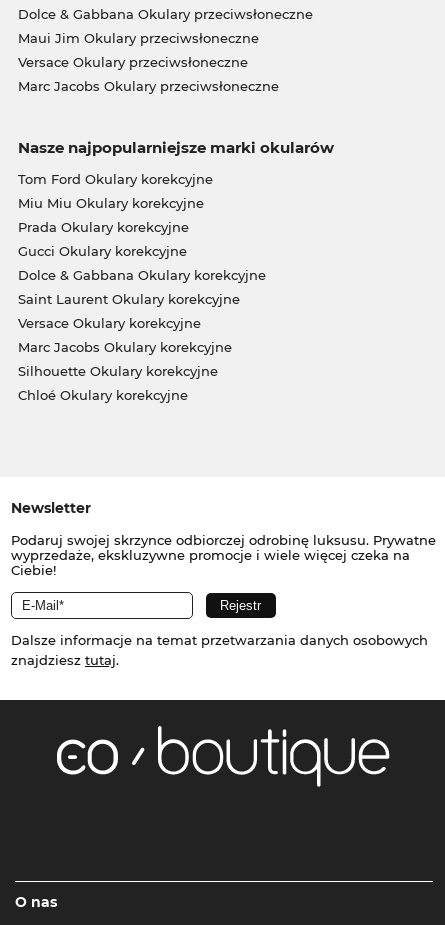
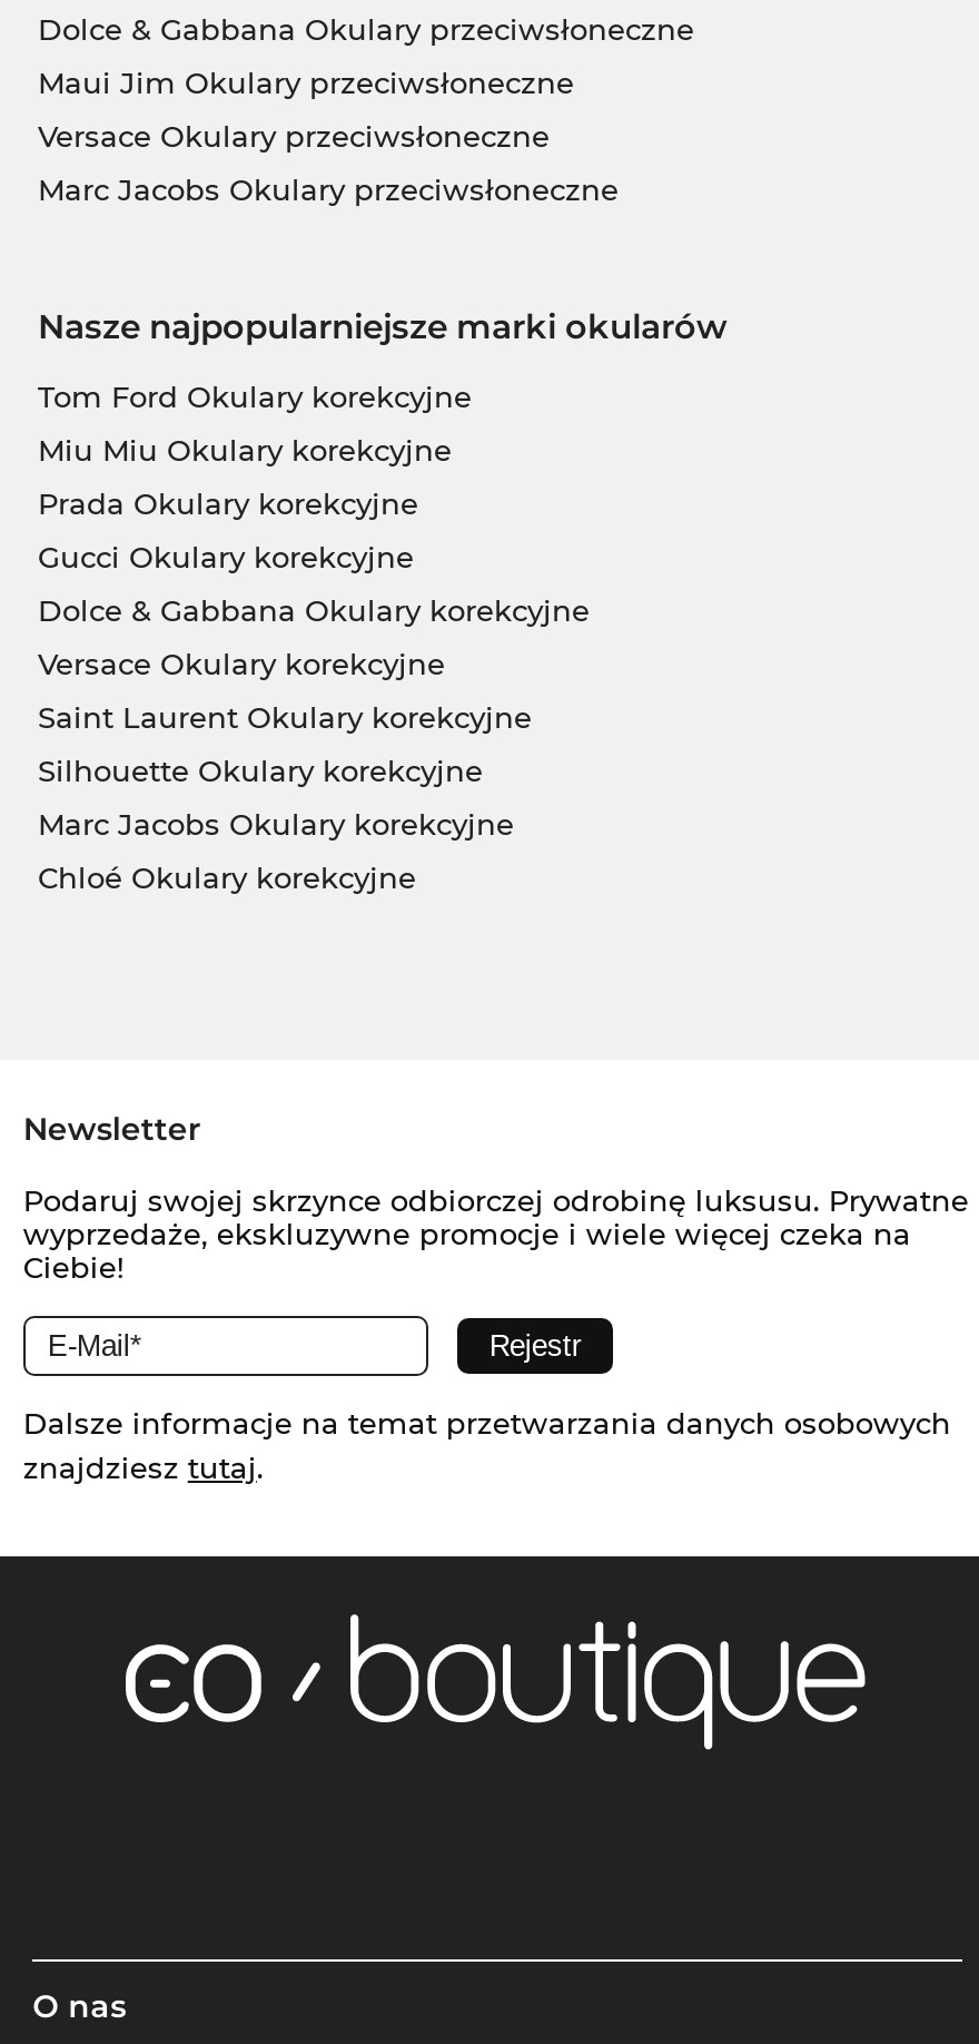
moved down: Saint Laurent Okulary korekcyjne

moved up: Versace Okulary korekcyjne

moved down: Marc Jacobs Okulary korekcyjne

moved up: Silhouette Okulary korekcyjne
